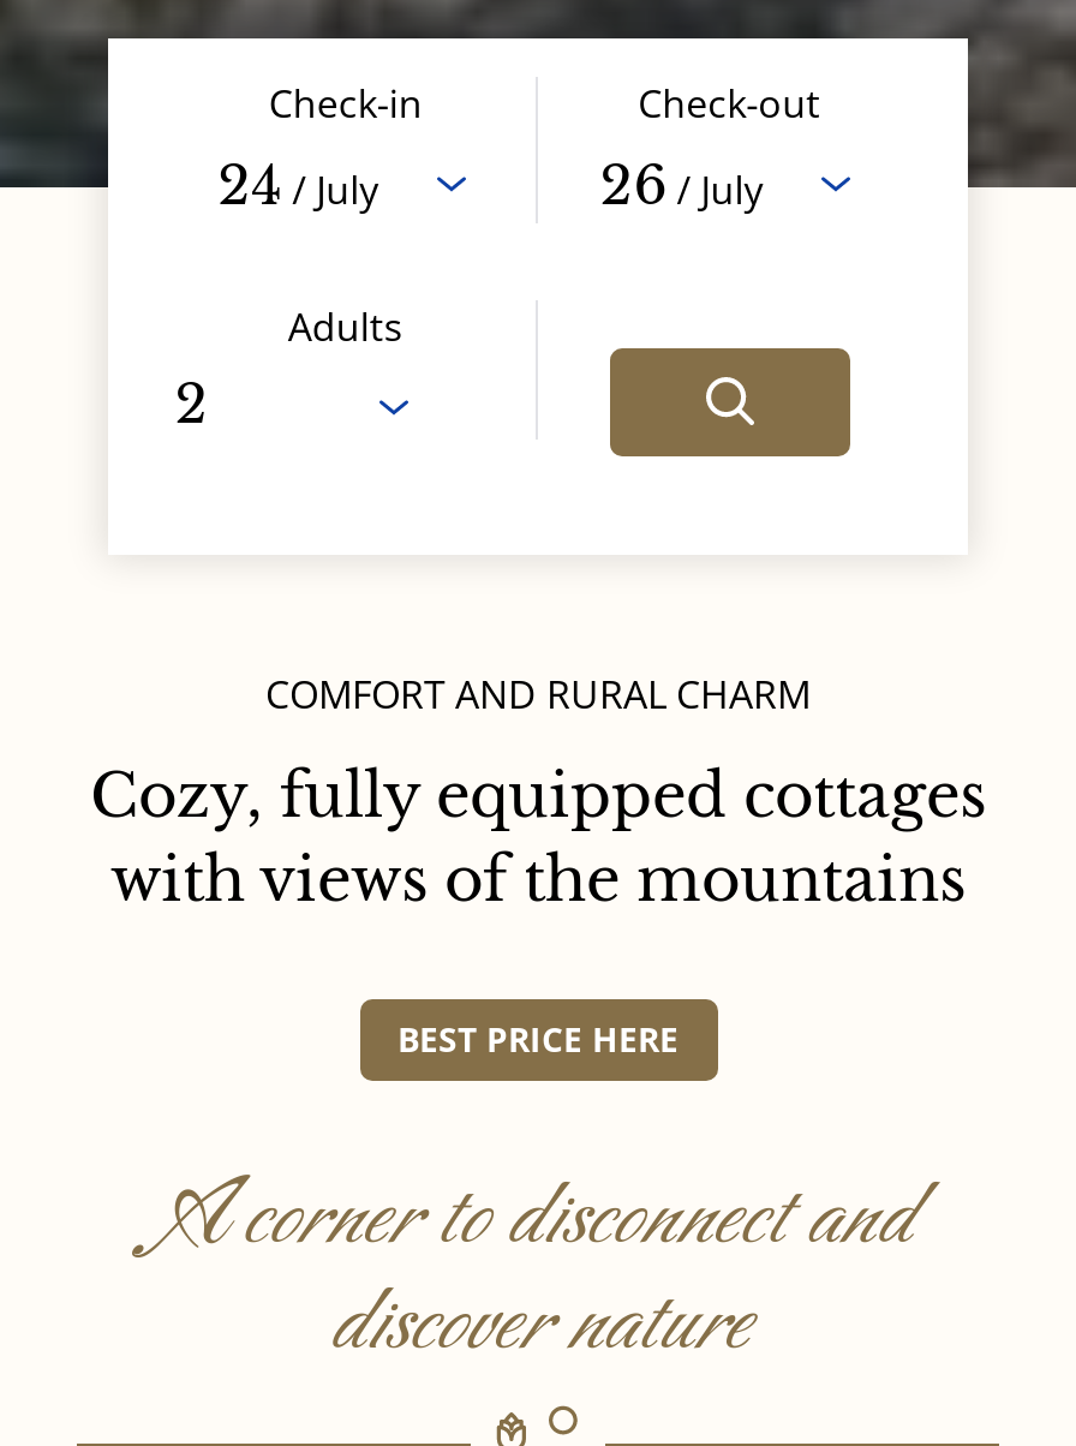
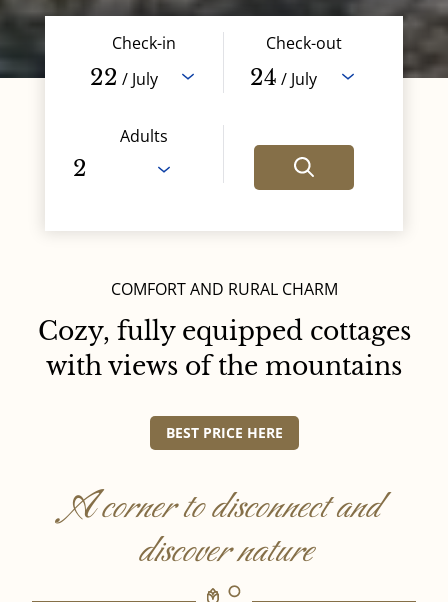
- 24 / July
+ 22 / July

- 26 / July
+ 24 / July
